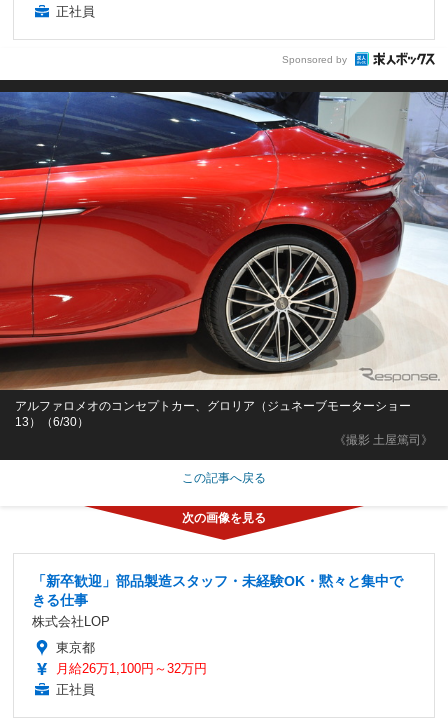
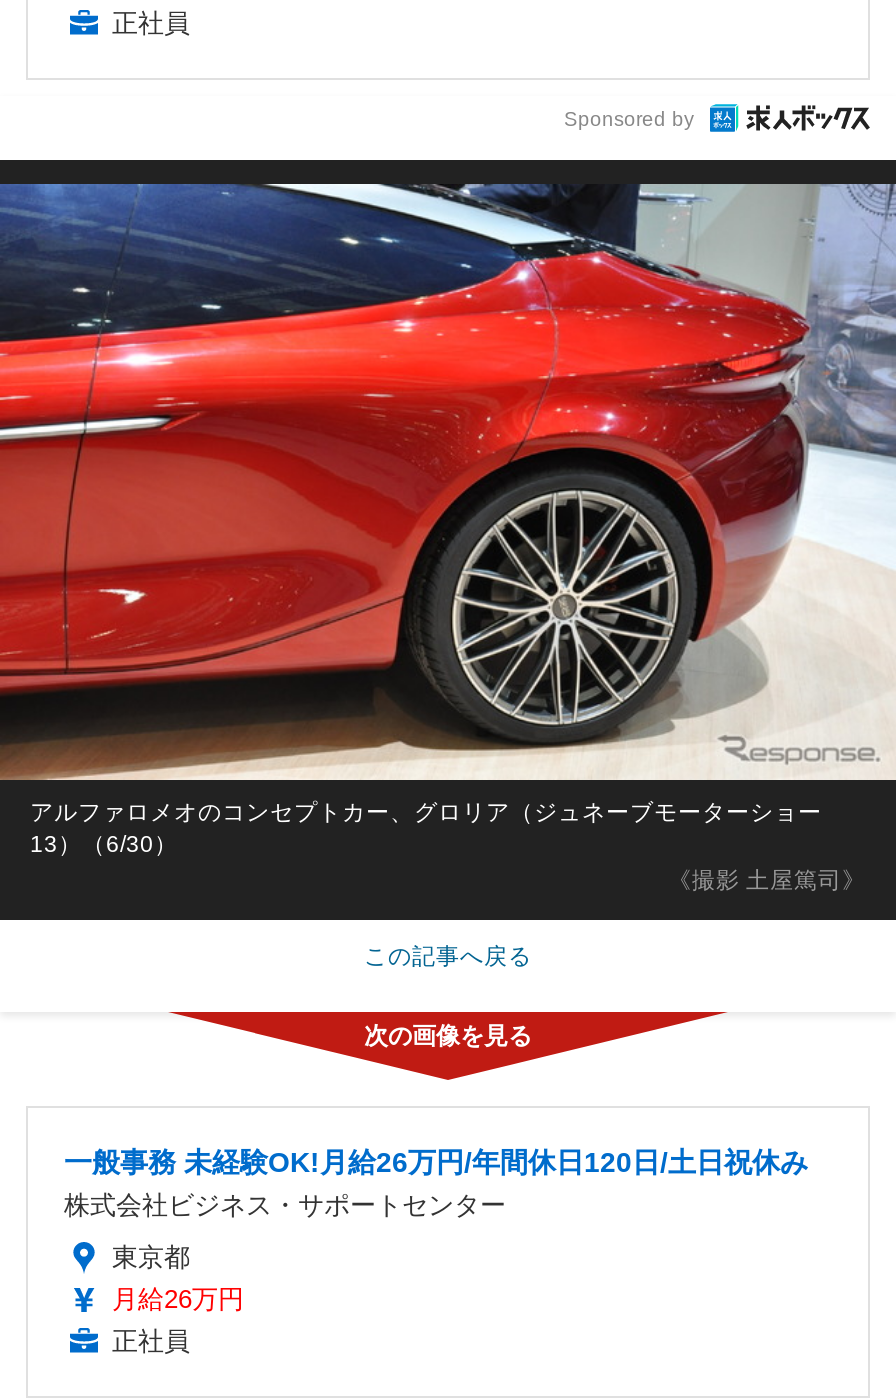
- 「新卒歓迎」部品製造スタッフ・未経験OK・黙々と集中で
- きる仕事
- 株式会社LOP
+ 一般事務 未経験OK!月給26万円/年間休日120日/土日祝休み
+ 株式会社ビジネス・サポートセンター

- 月給26万1,100円～32万円
+ 月給26万円
